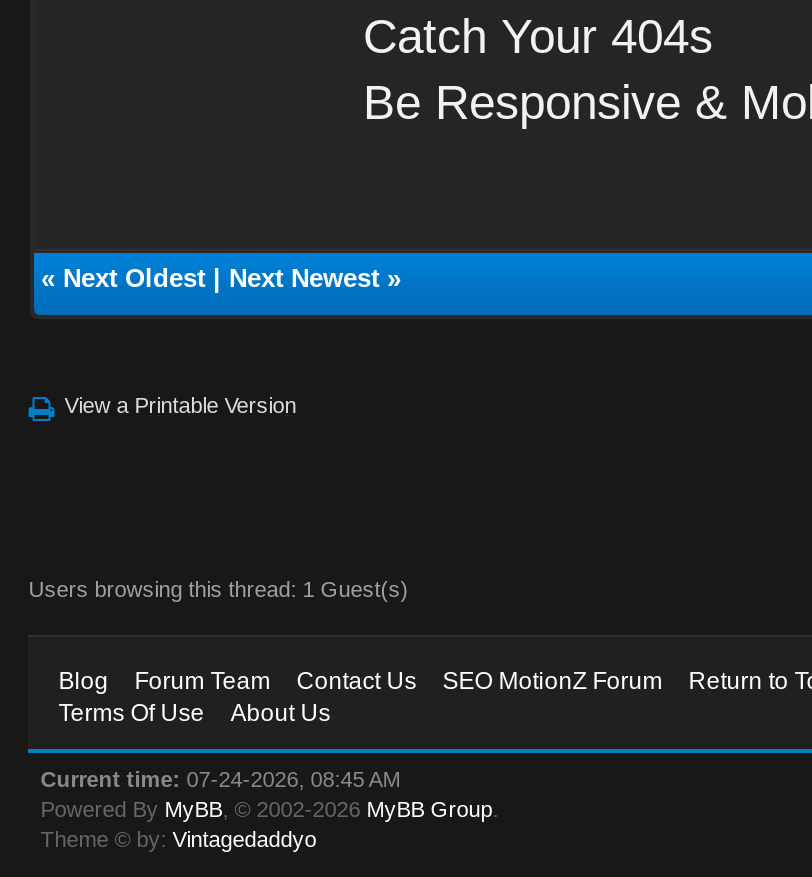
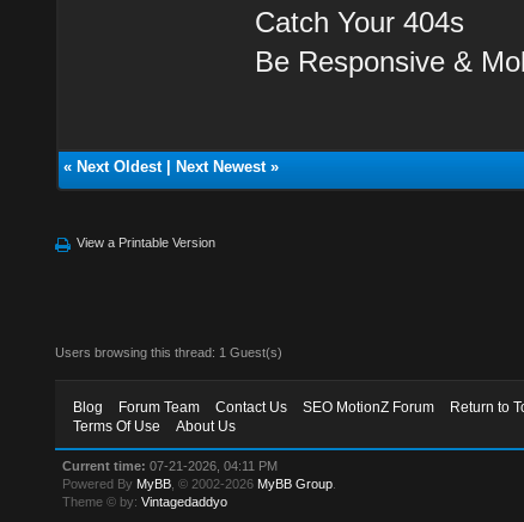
- Current time: 07-24-2026, 08:45 AM
+ Current time: 07-21-2026, 04:11 PM
